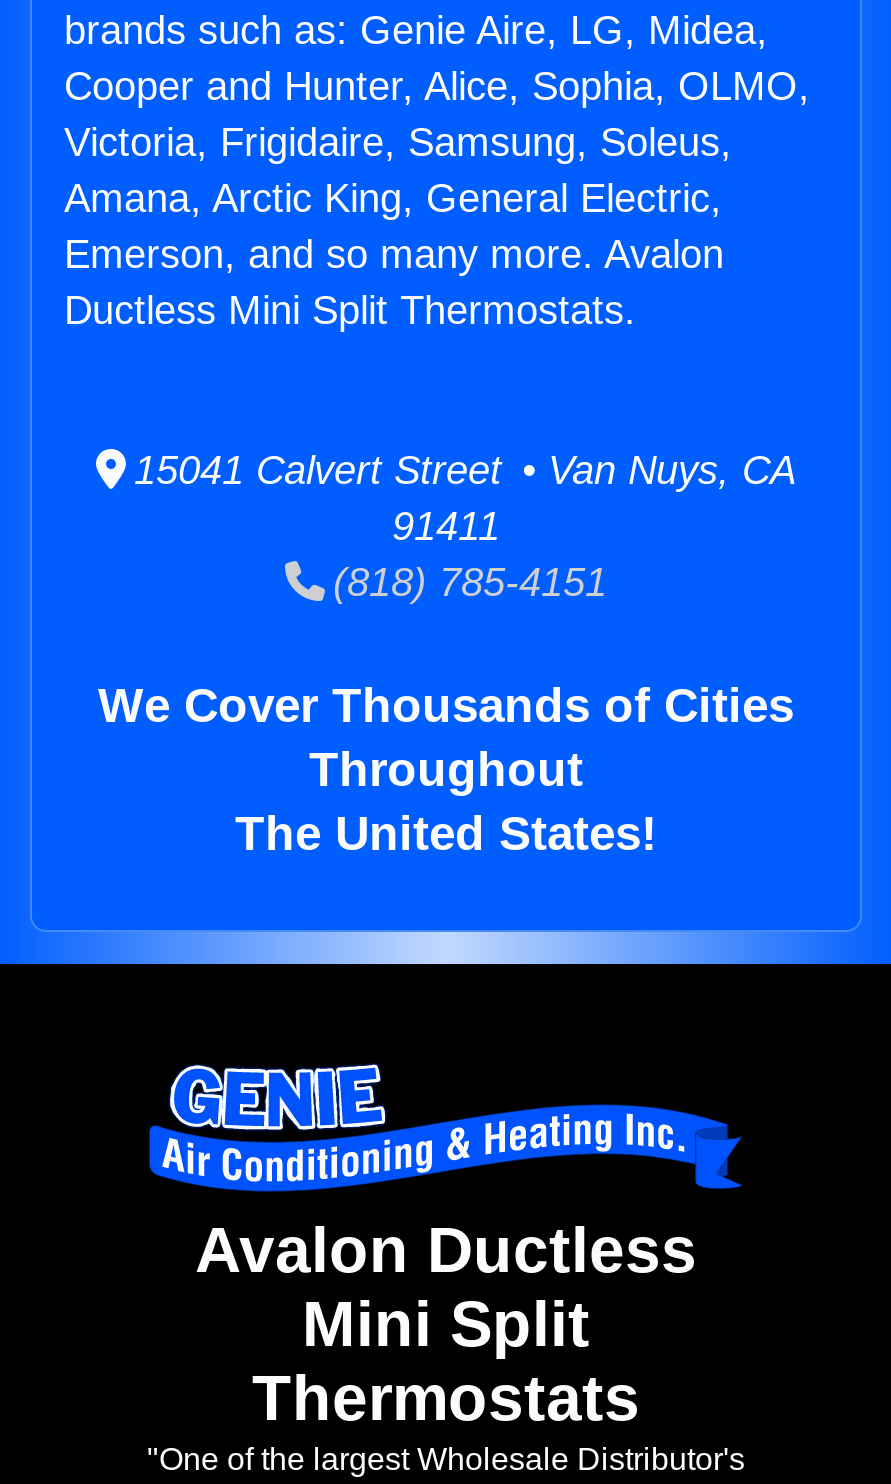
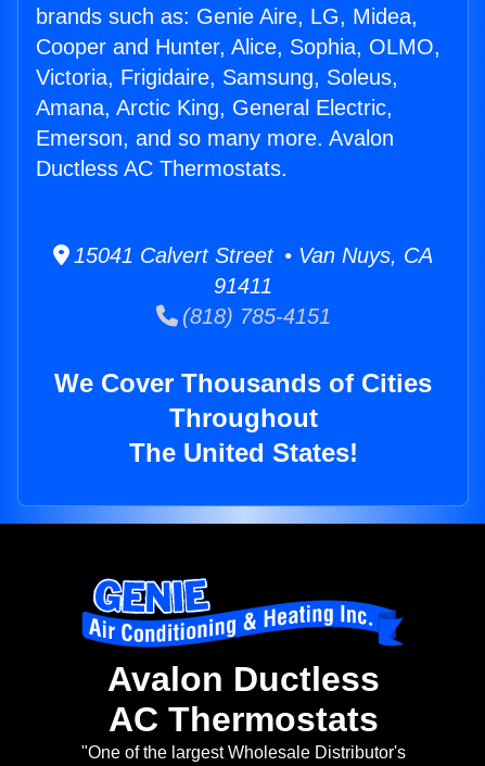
- Ductless Mini Split Thermostats.
+ Ductless AC Thermostats.

- Mini Split
- Thermostats
+ AC Thermostats
